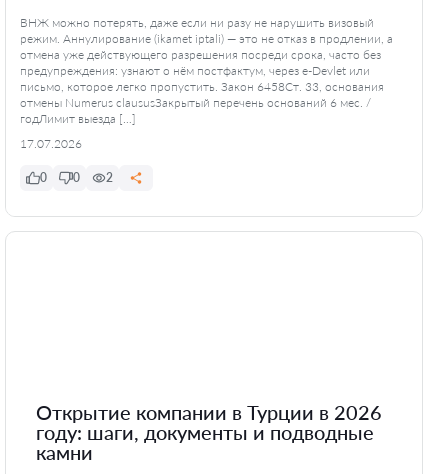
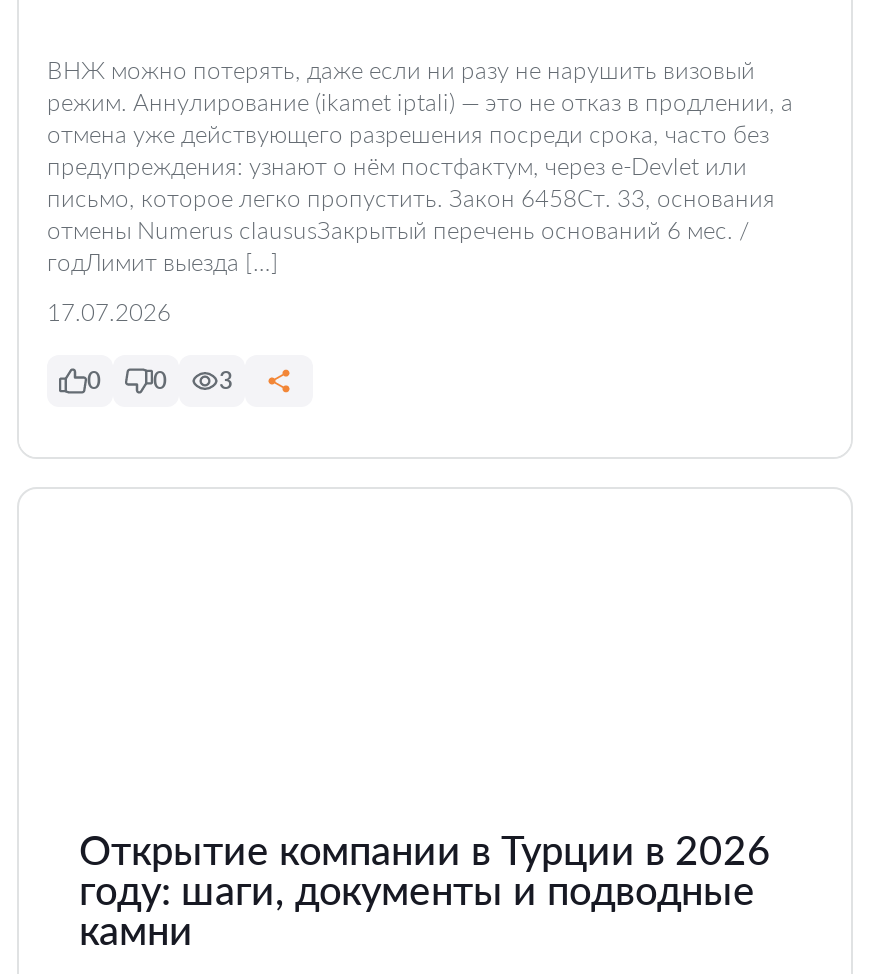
- 2
+ 3
